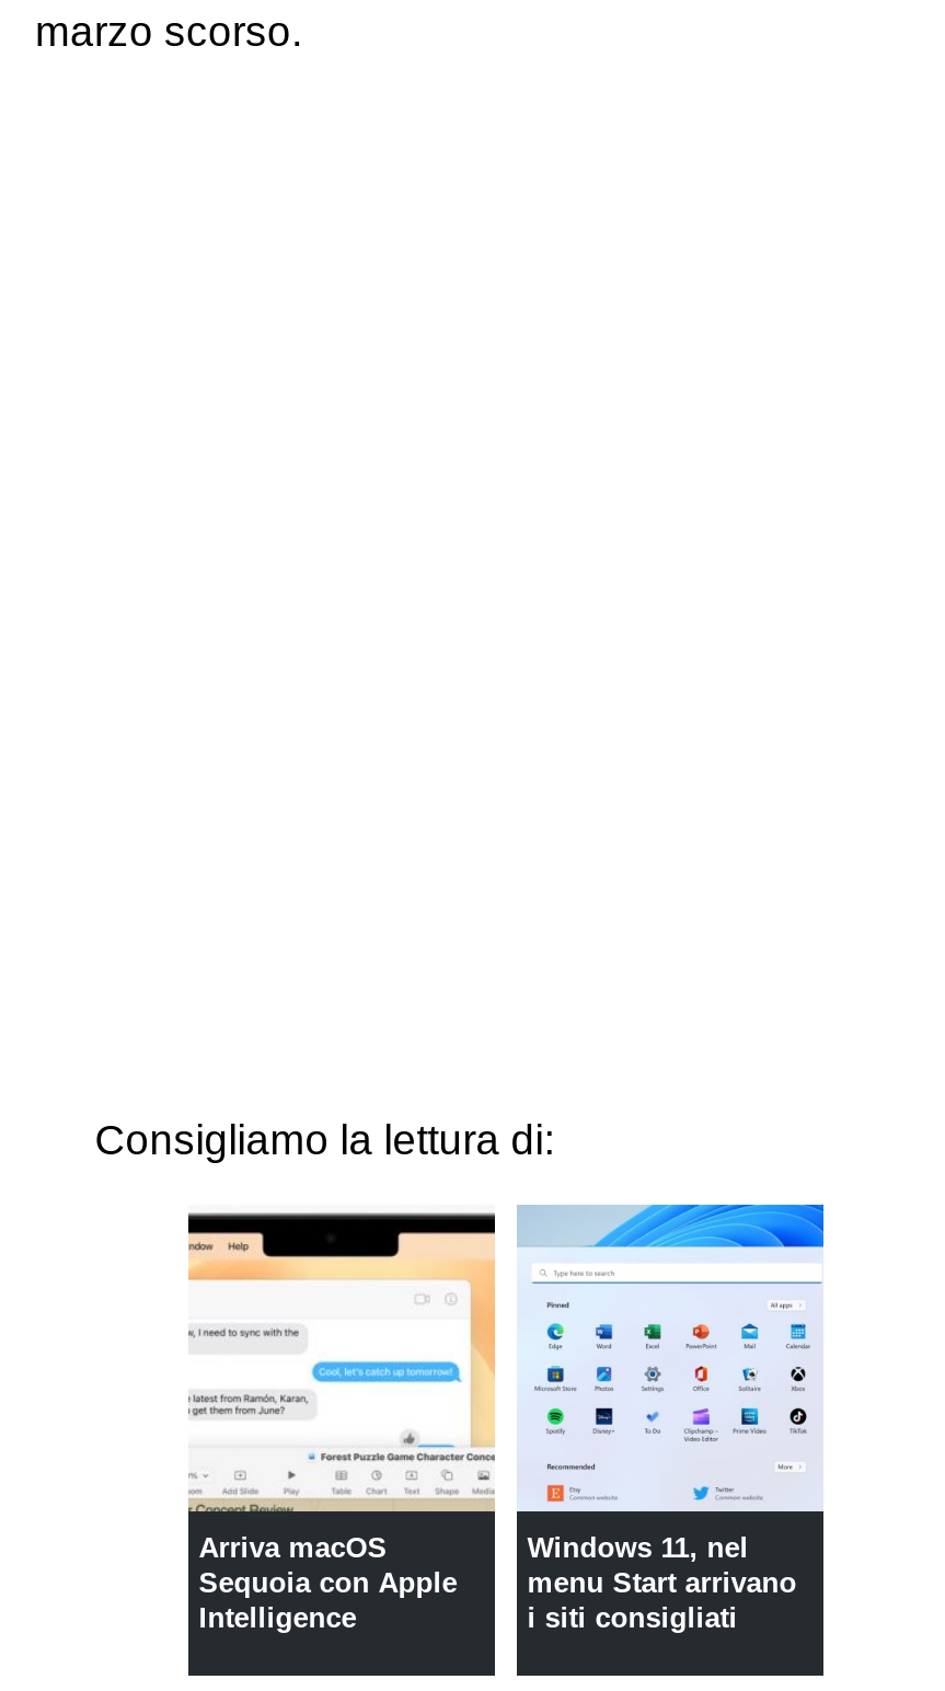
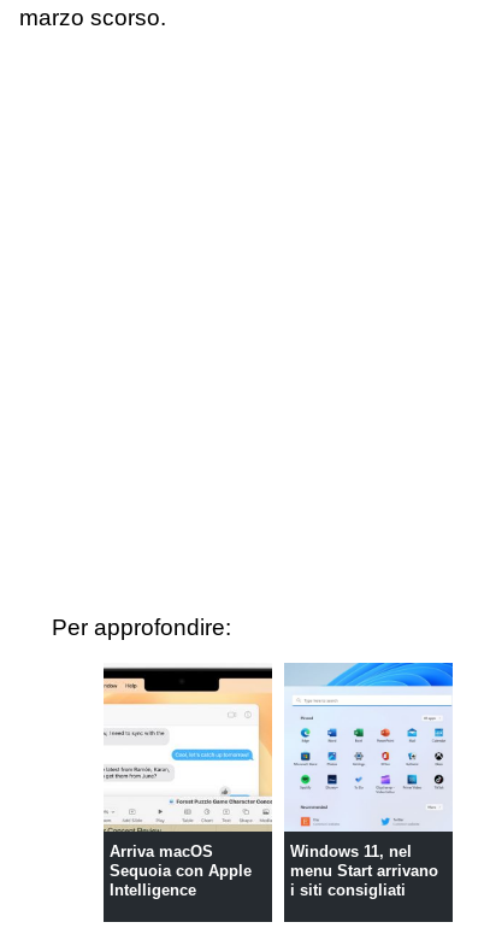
- Consigliamo la lettura di:
+ Per approfondire:
